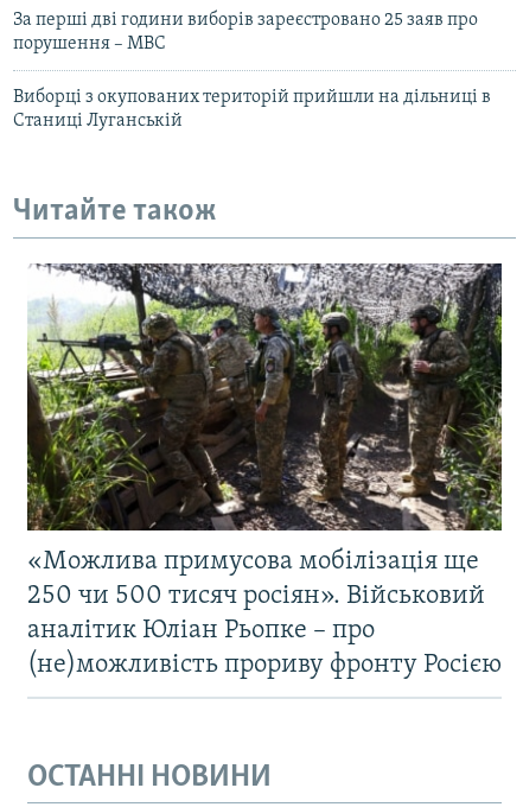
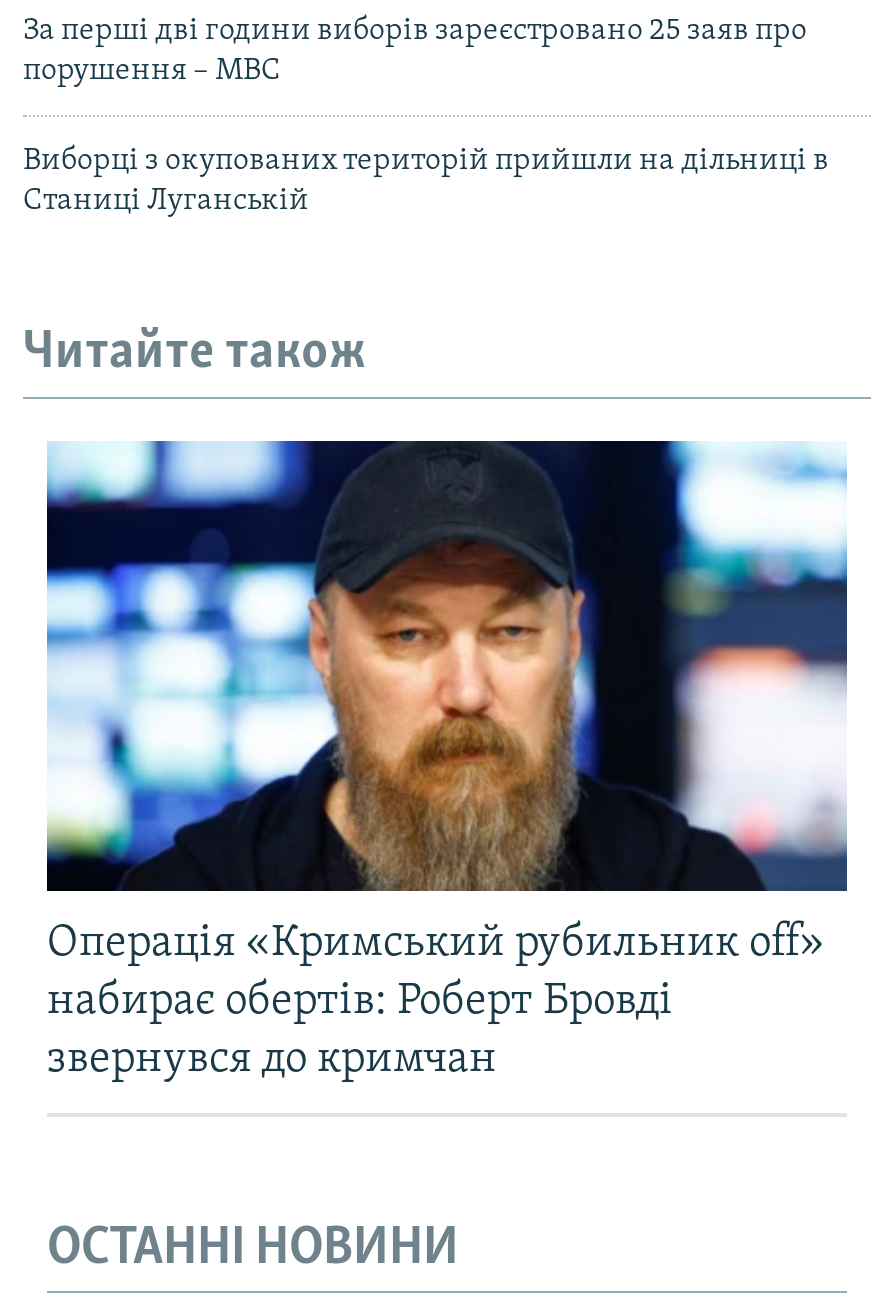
- [image]
- «Можлива примусова мобілізація ще
- 250 чи 500 тисяч росіян». Військовий
- аналітик Юліан Рьопке – про
- (не)можливість прориву фронту Росією
+ [image]
+ Операція «Кримський рубильник off»
+ набирає обертів: Роберт Бровді
+ звернувся до кримчан
